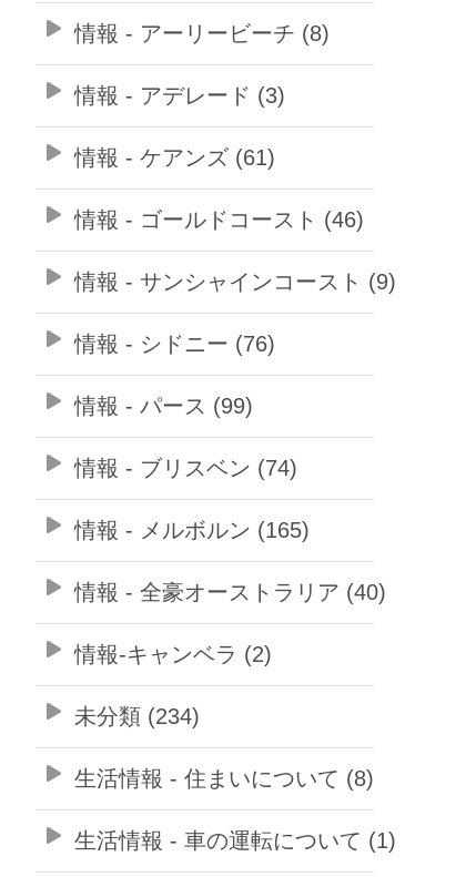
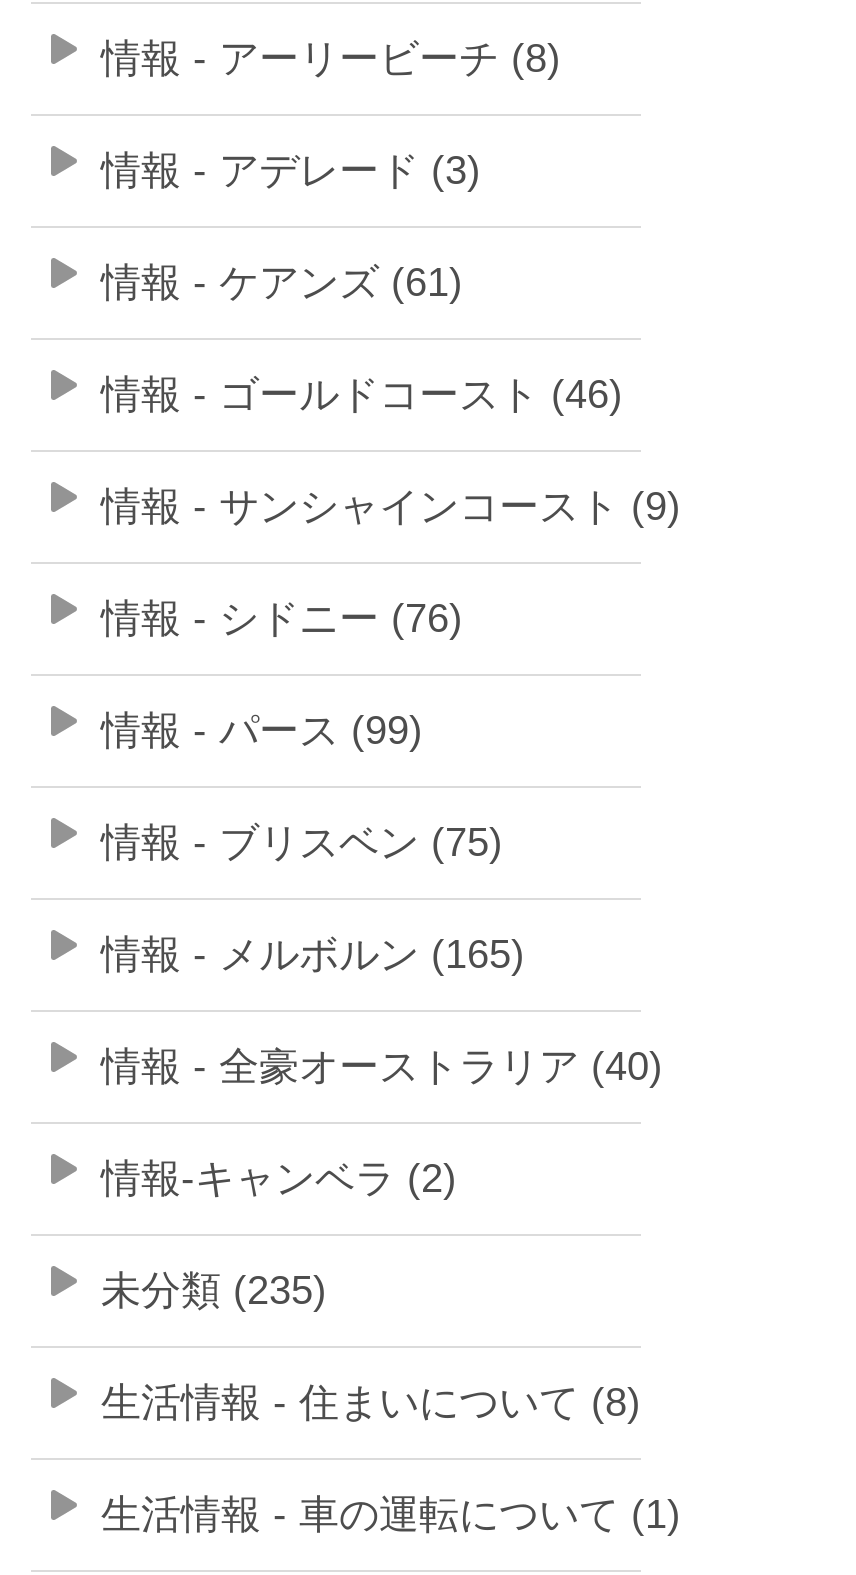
- 情報 - ブリスベン (74)
+ 情報 - ブリスベン (75)

- 未分類 (234)
+ 未分類 (235)
